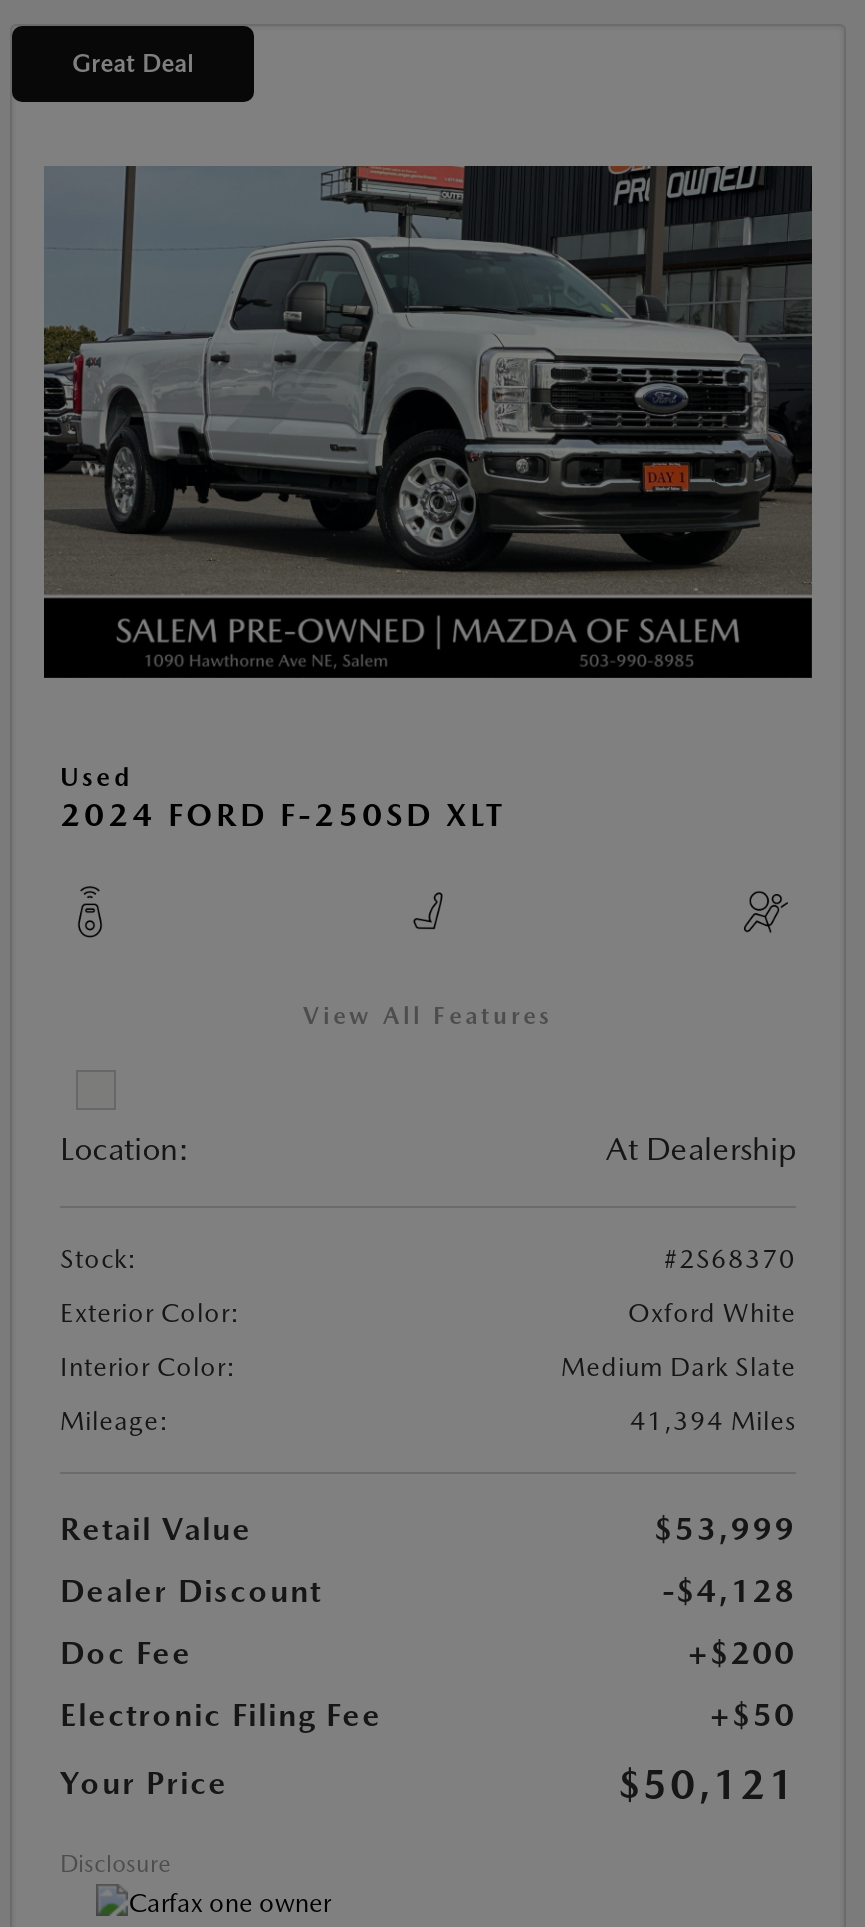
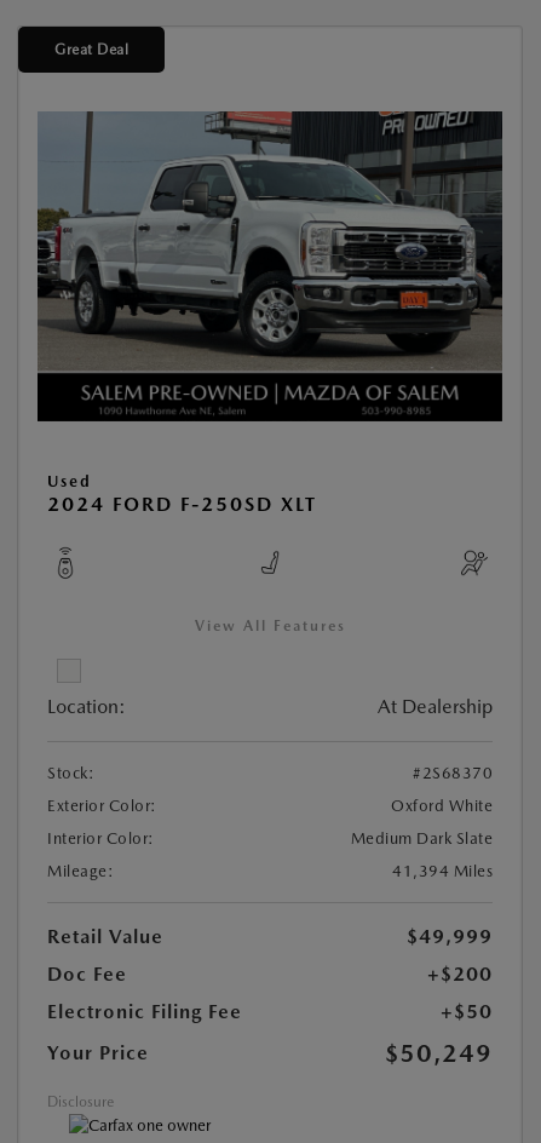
- $53,999
- Dealer Discount
- -$4,128
+ $49,999

- $50,121
+ $50,249
